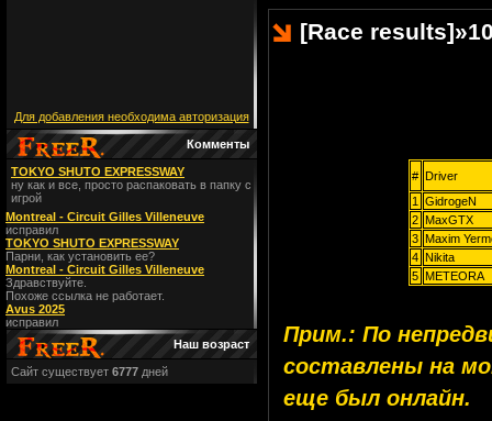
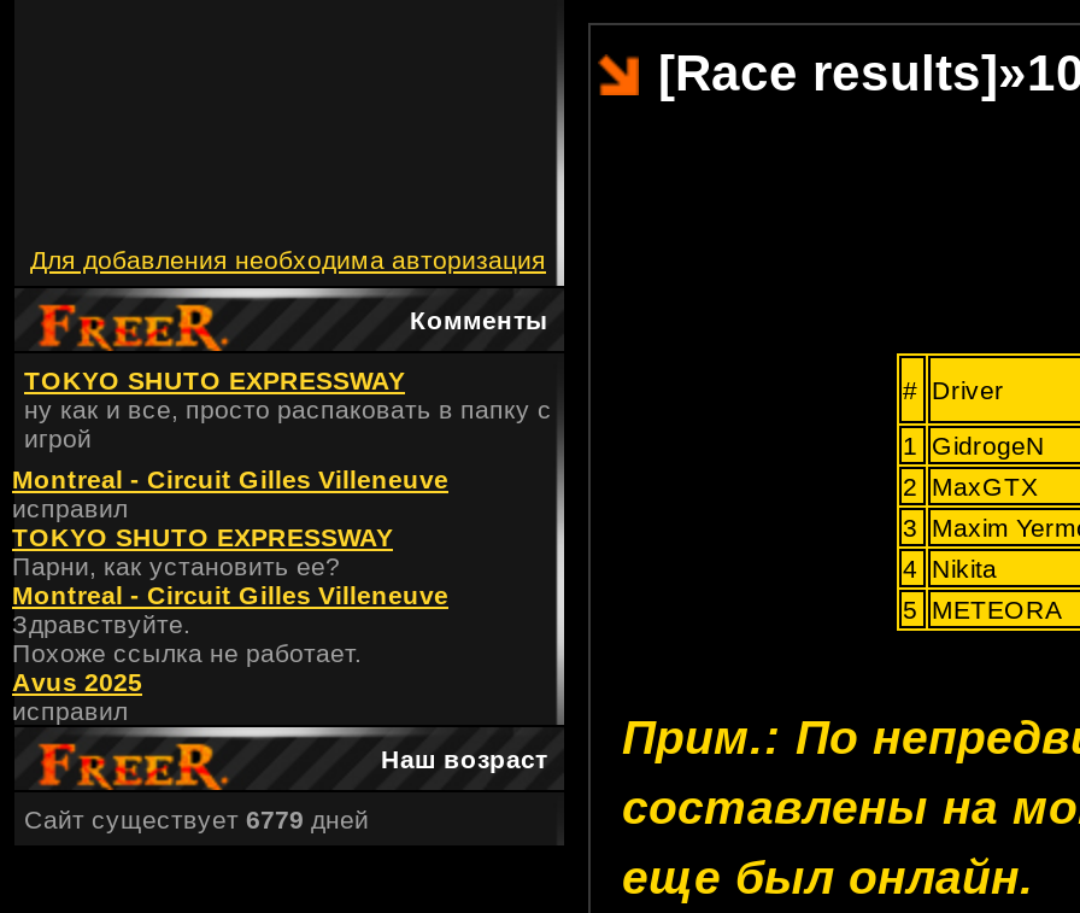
- Сайт существует 6777 дней
+ Сайт существует 6779 дней
